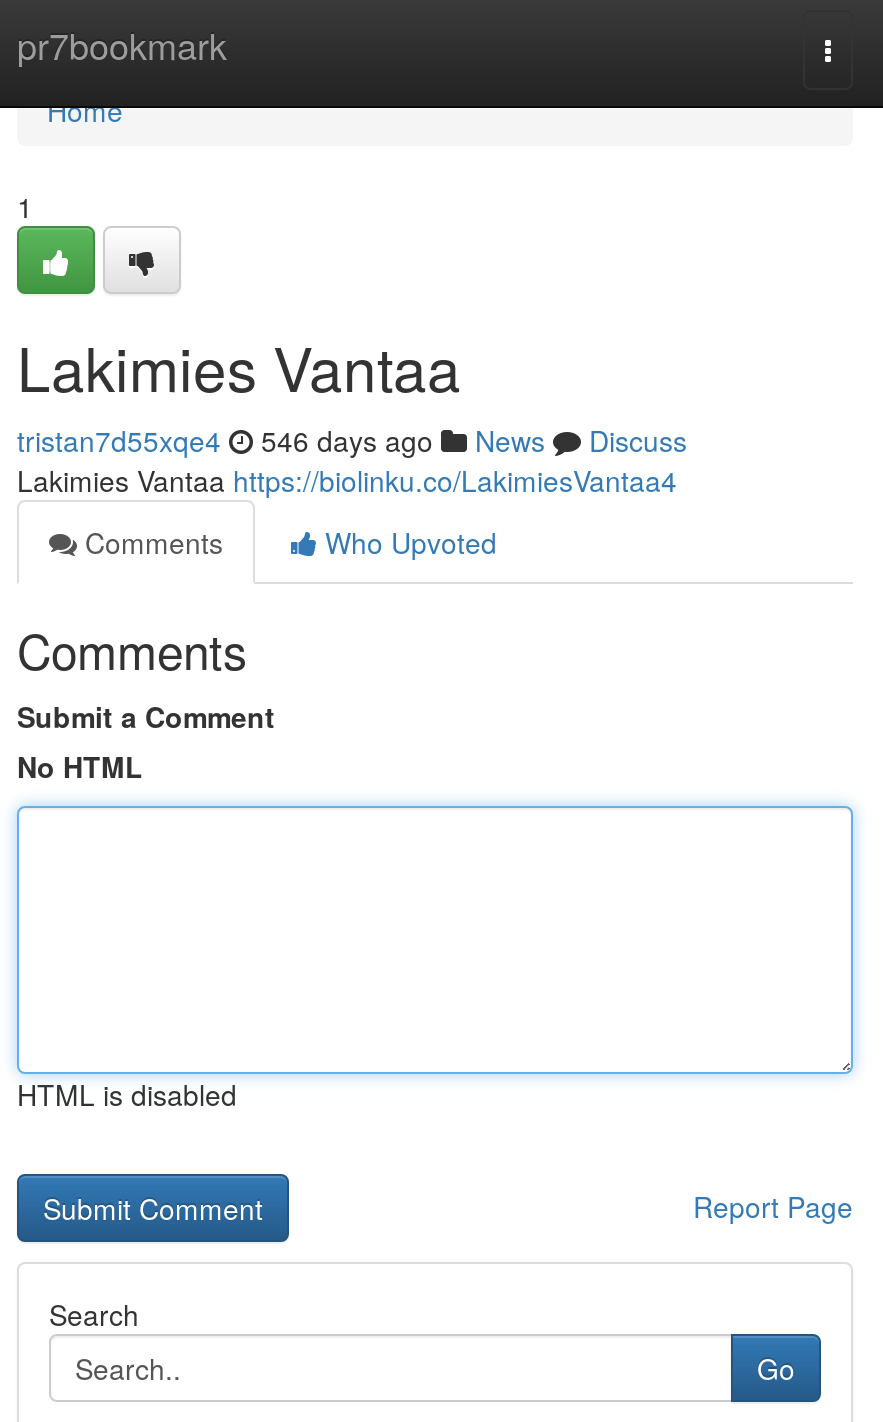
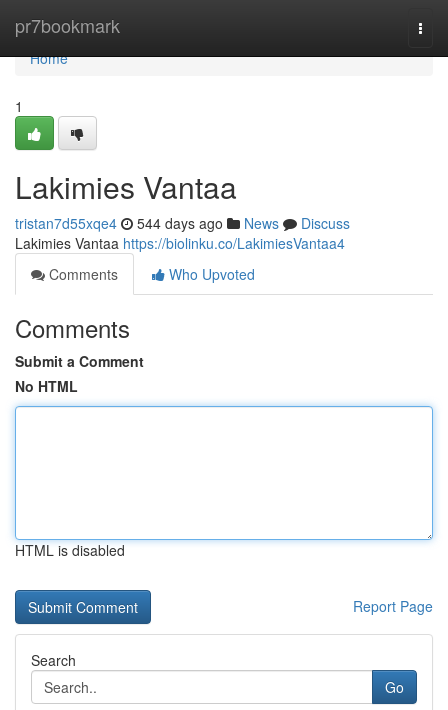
- tristan7d55xqe4 546 days ago News Discuss
+ tristan7d55xqe4 544 days ago News Discuss
